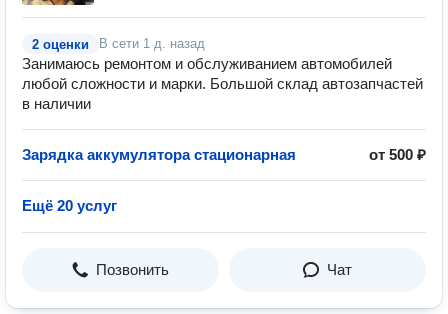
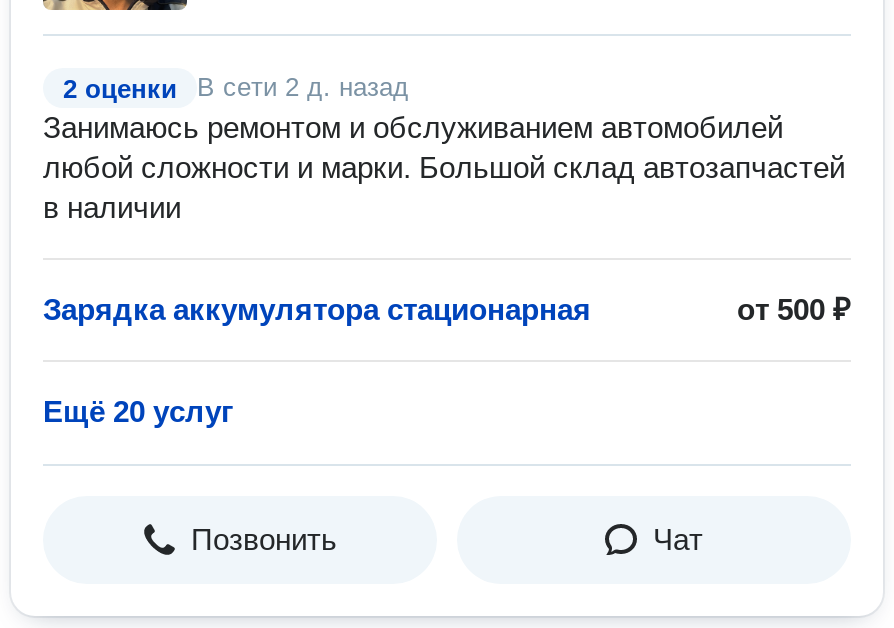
- 2 оценки В сети 1 д. назад
+ 2 оценки В сети 2 д. назад
